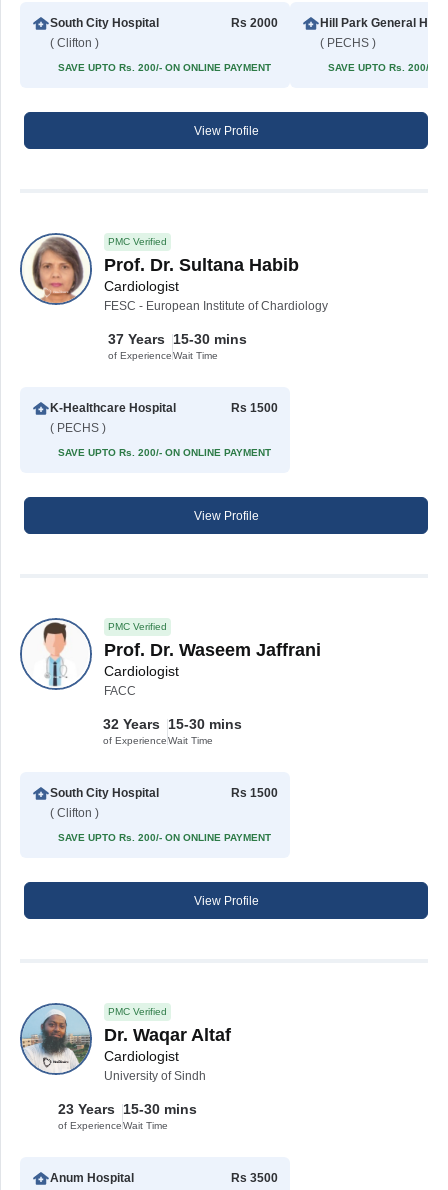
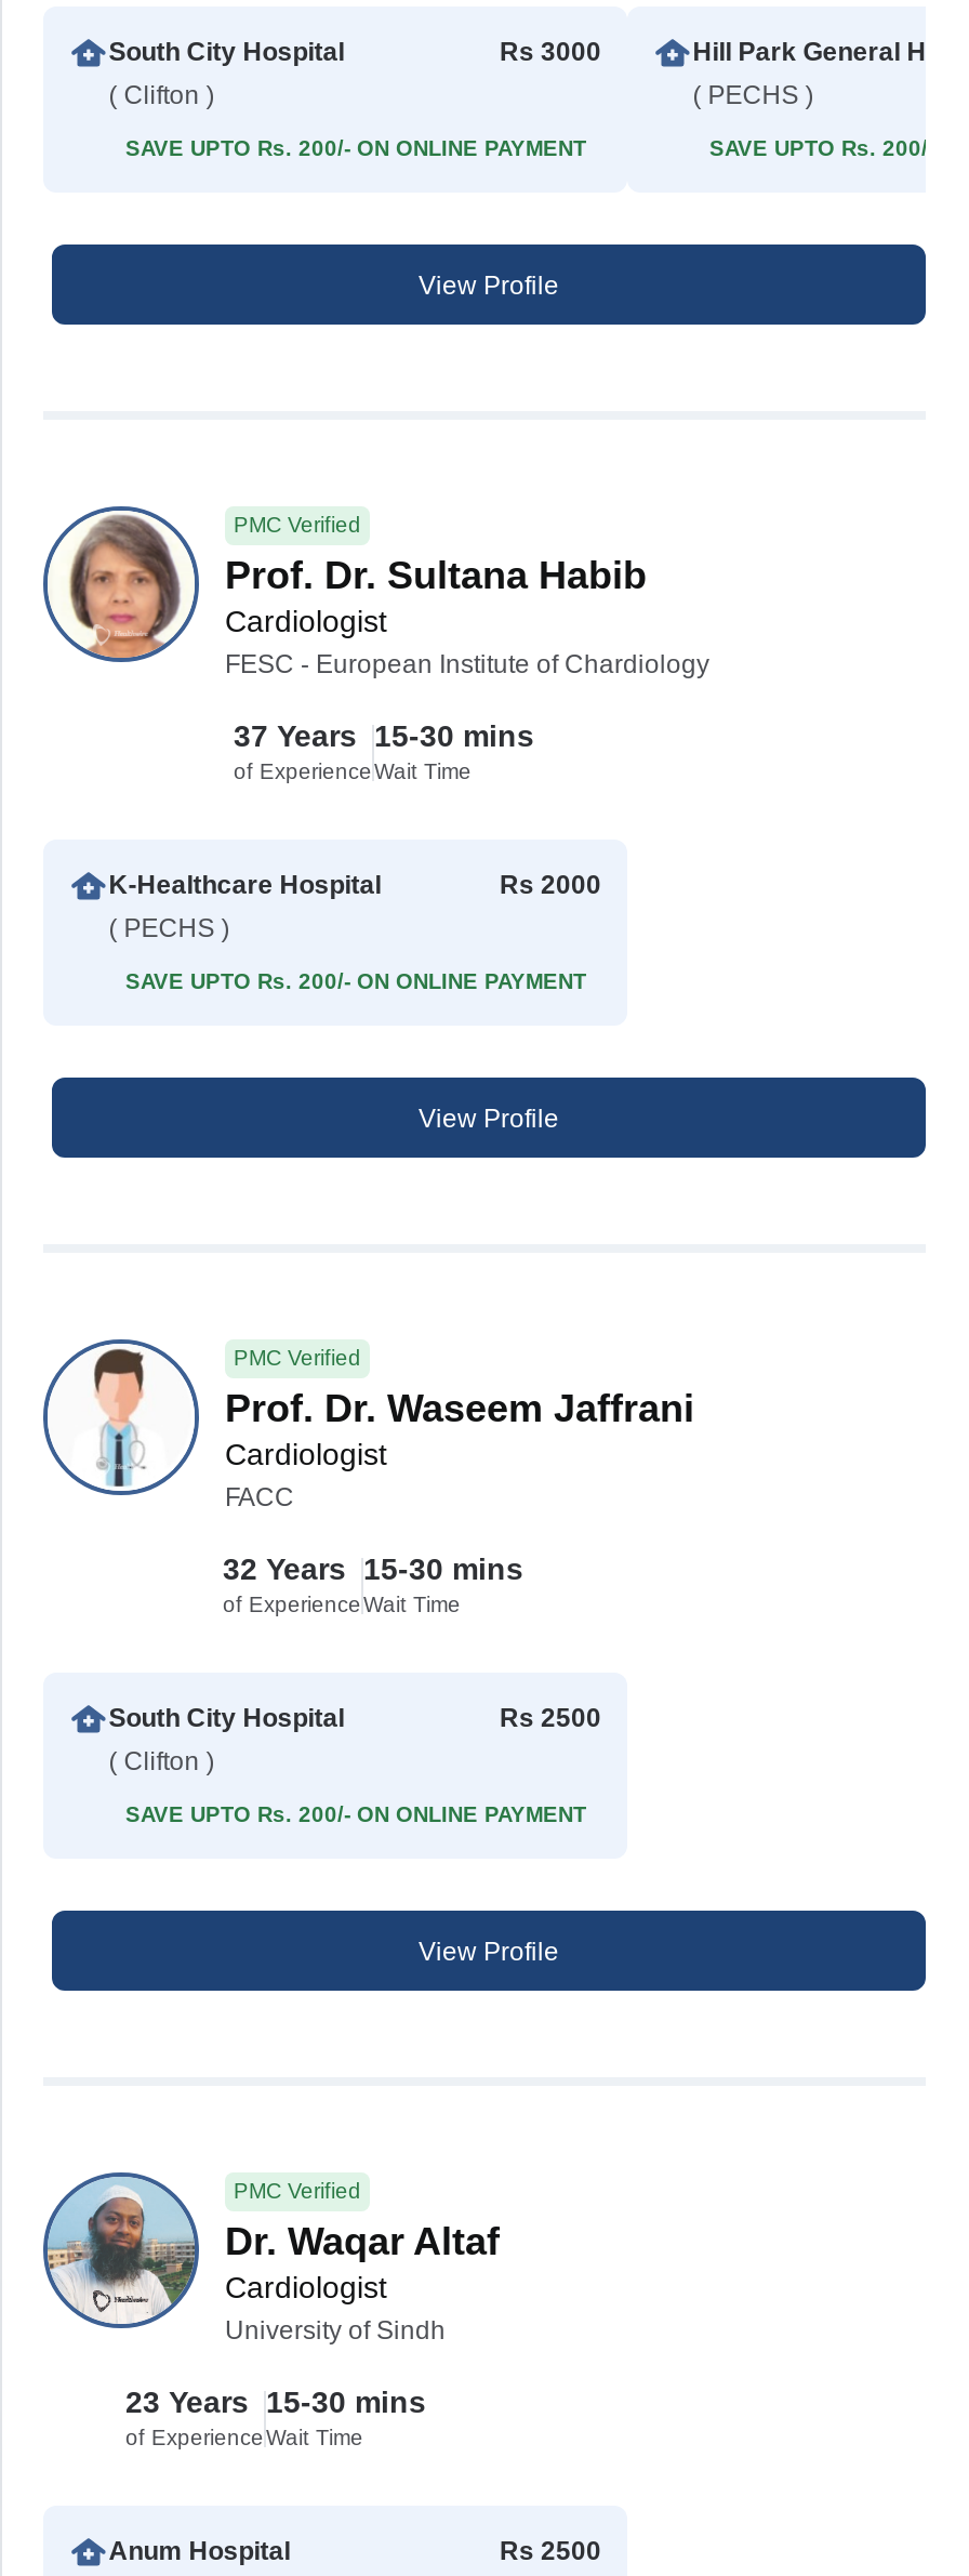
- Rs 2000
+ Rs 3000

- Rs 1500
+ Rs 2000

- Rs 1500
+ Rs 2500

- Rs 3500
+ Rs 2500
